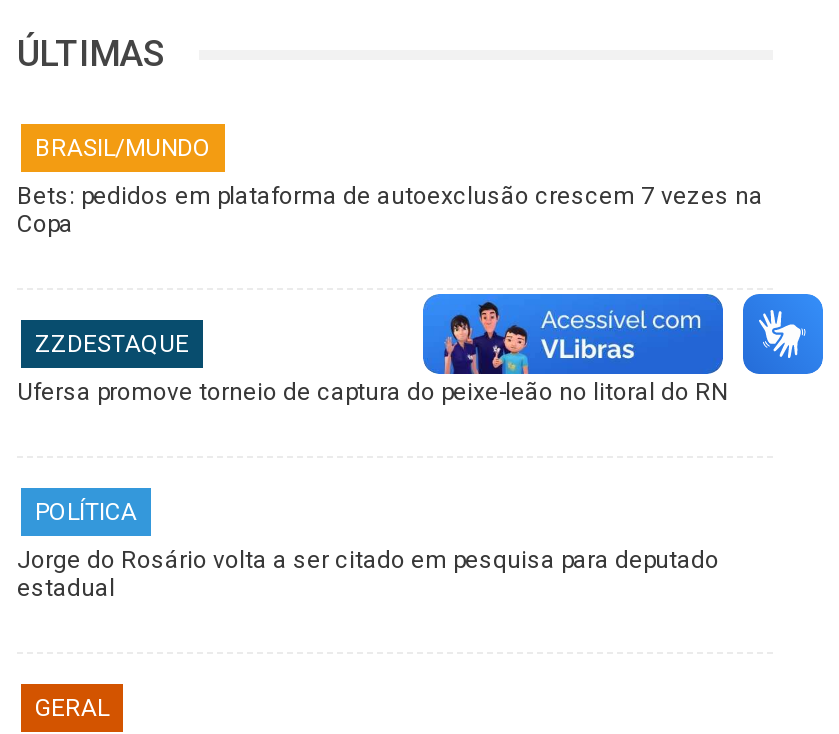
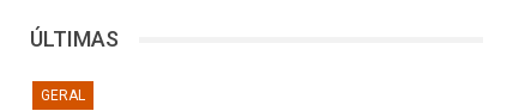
- BRASIL/MUNDO
- Bets: pedidos em plataforma de autoexclusão crescem 7 vezes na
- Copa

- [image]
- ZZDESTAQUE
- Ufersa promove torneio de captura do peixe-leão no litoral do RN

- [image]

- POLÍTICA
- Jorge do Rosário volta a ser citado em pesquisa para deputado
- estadual
